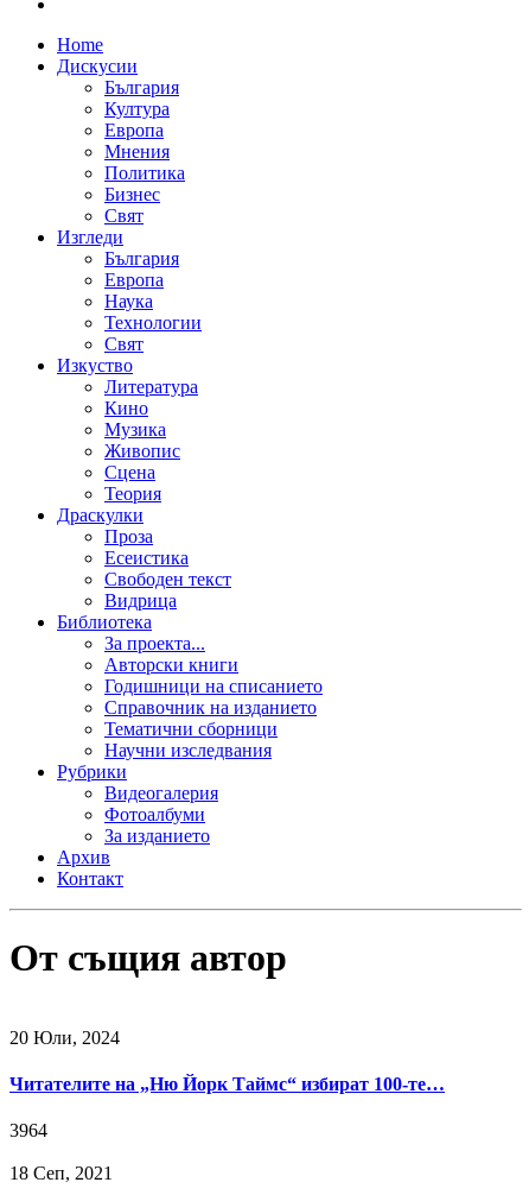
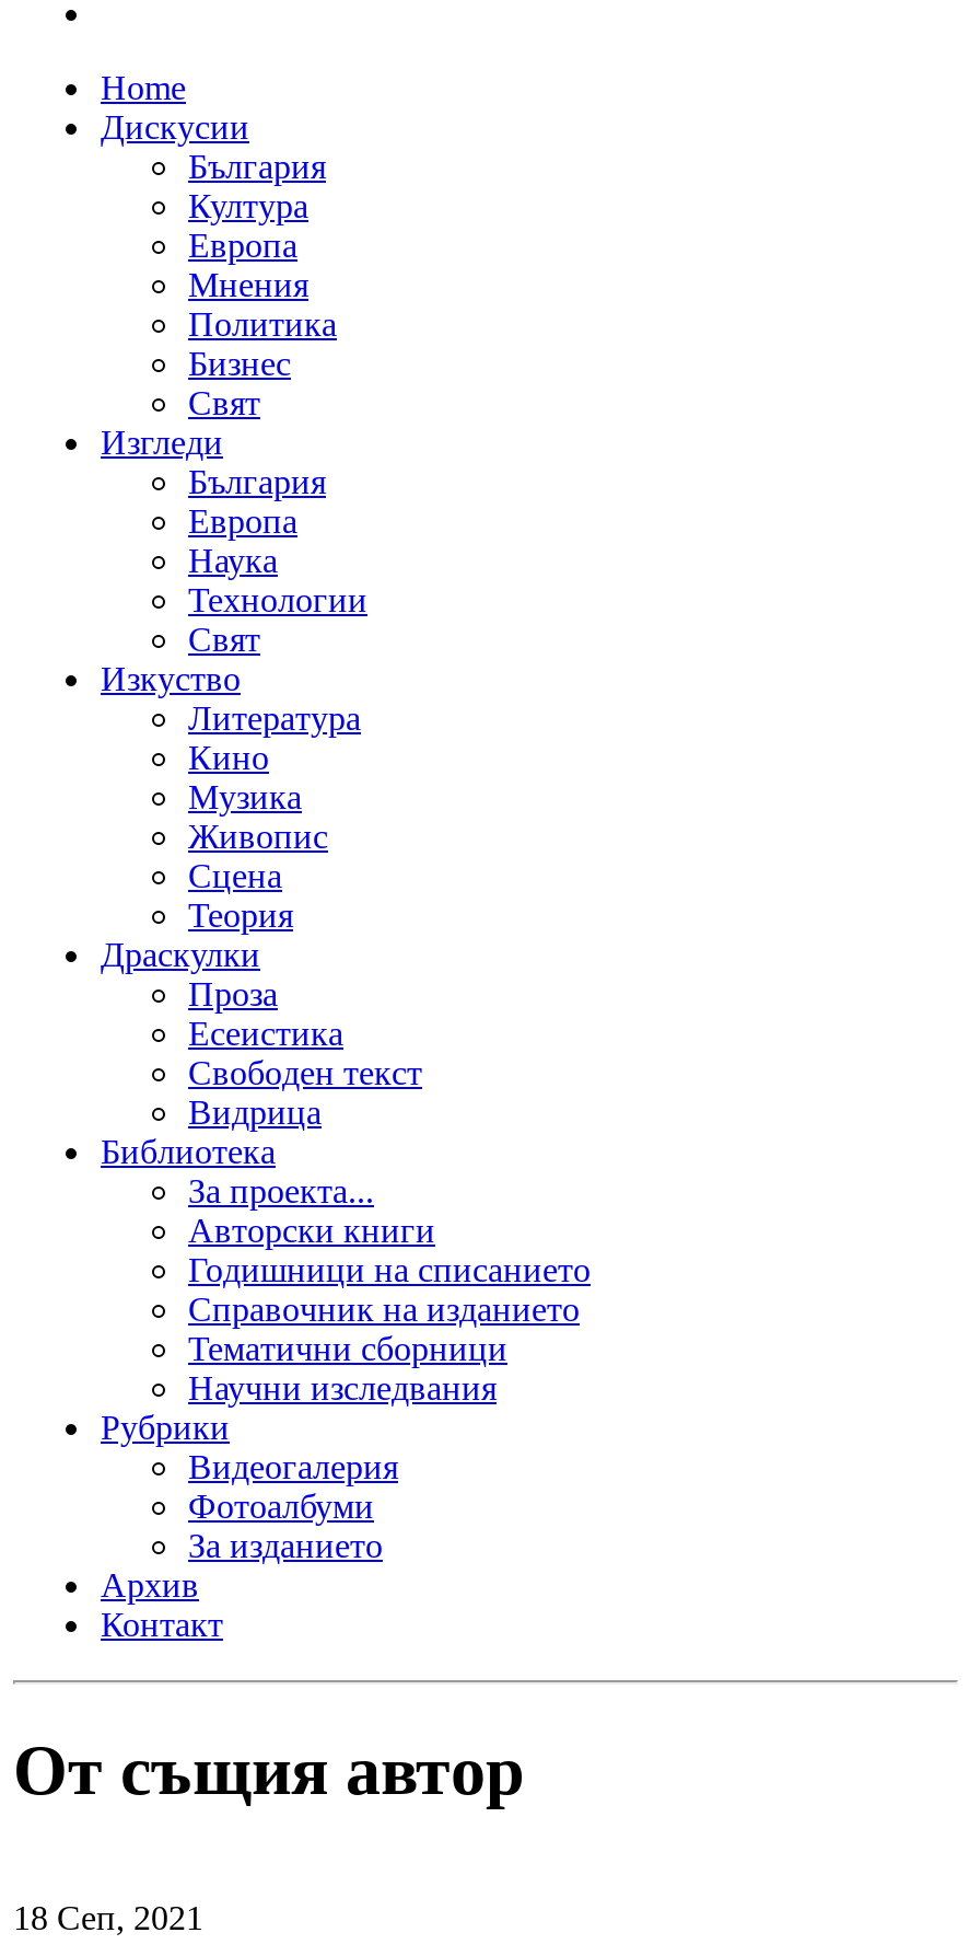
- 20 Юли, 2024
- Читателите на „Ню Йорк Таймс“ избират 100-те…
- 3964
